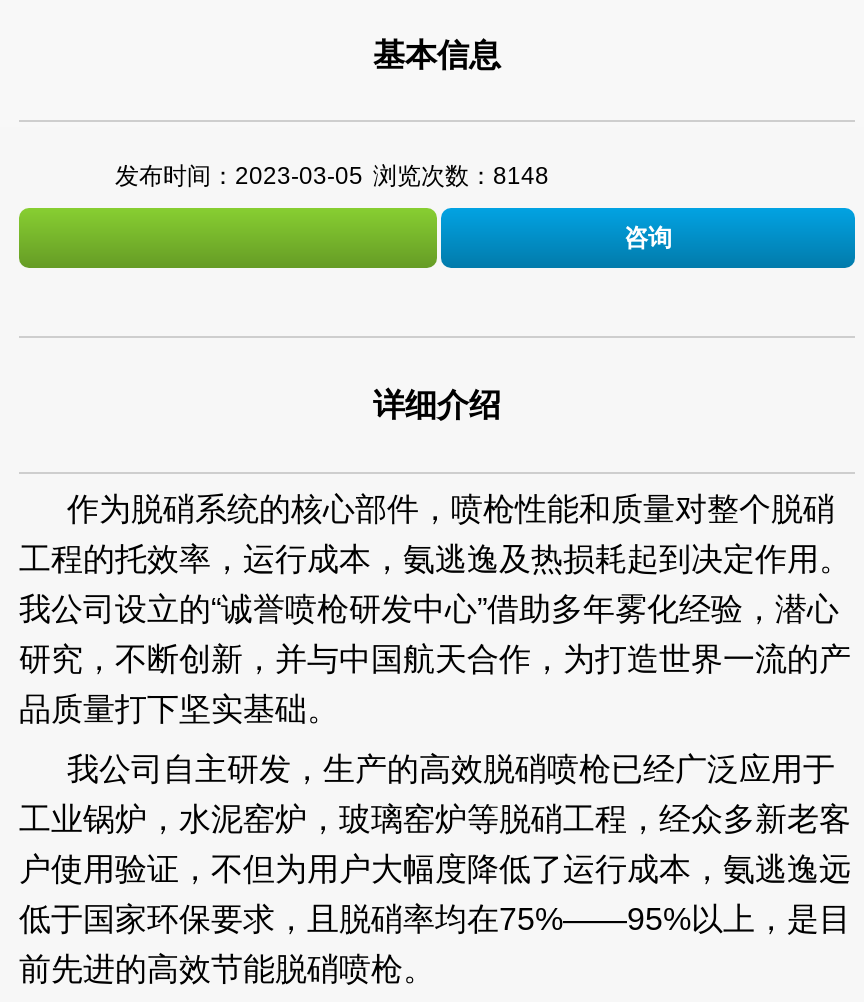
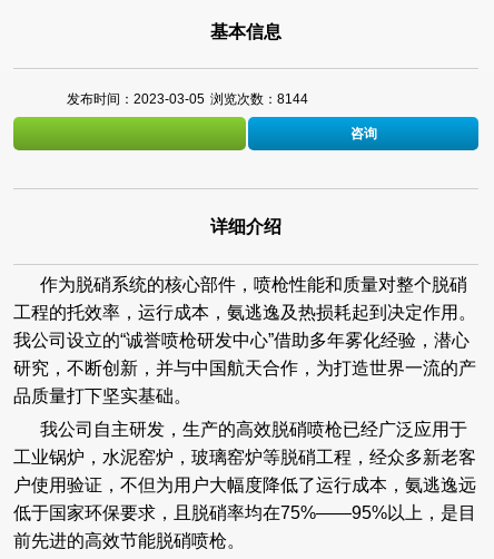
- 发布时间：2023-03-05 浏览次数：8148
+ 发布时间：2023-03-05 浏览次数：8144
